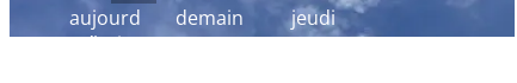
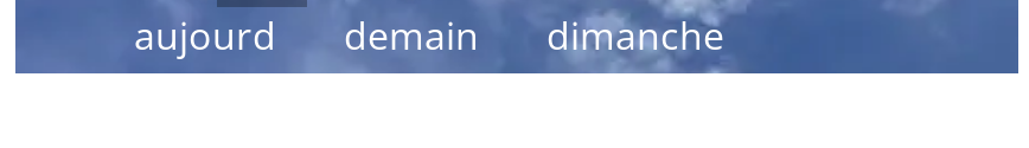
- jeudi
+ dimanche
